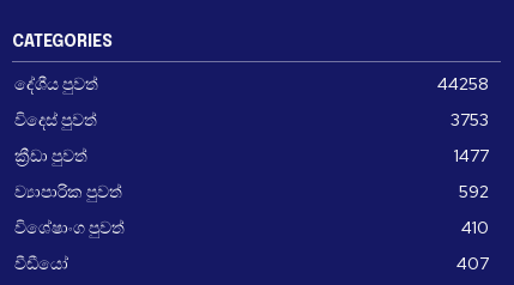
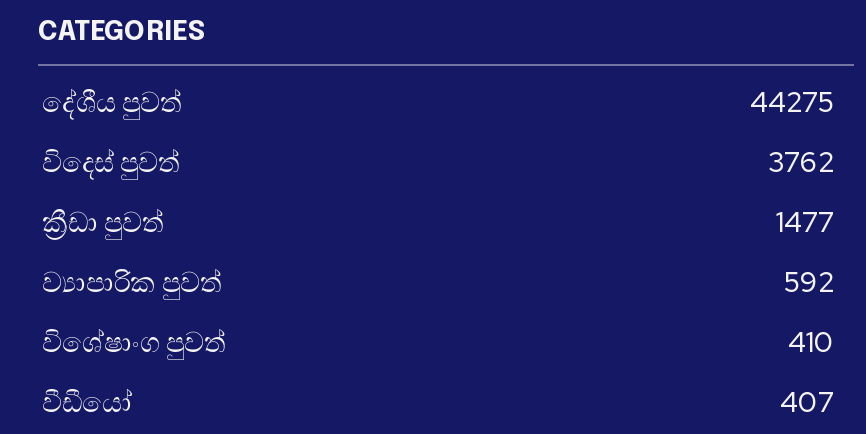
- 44258
+ 44275

- 3753
+ 3762
